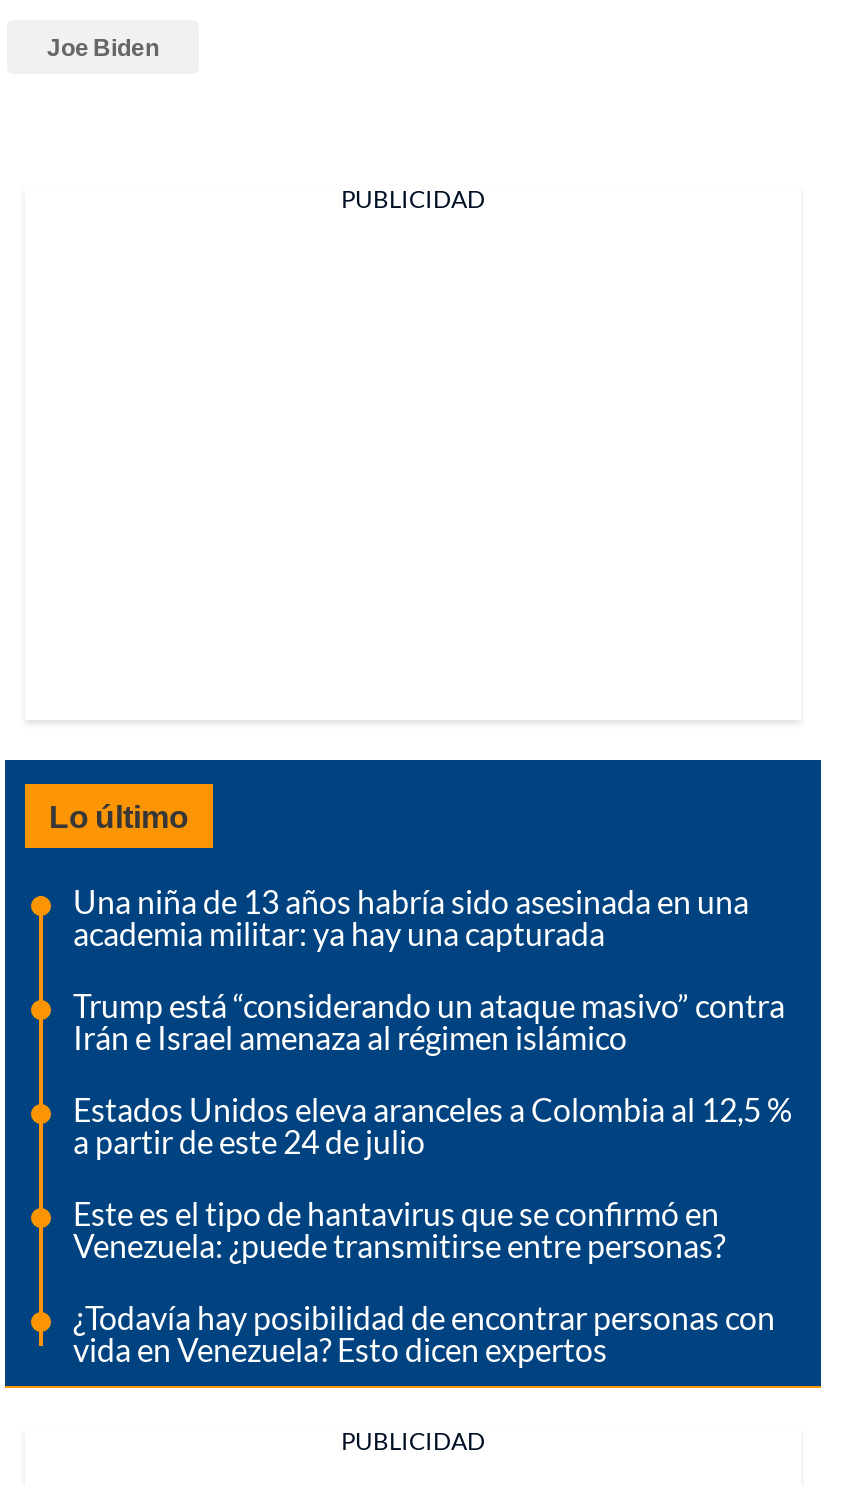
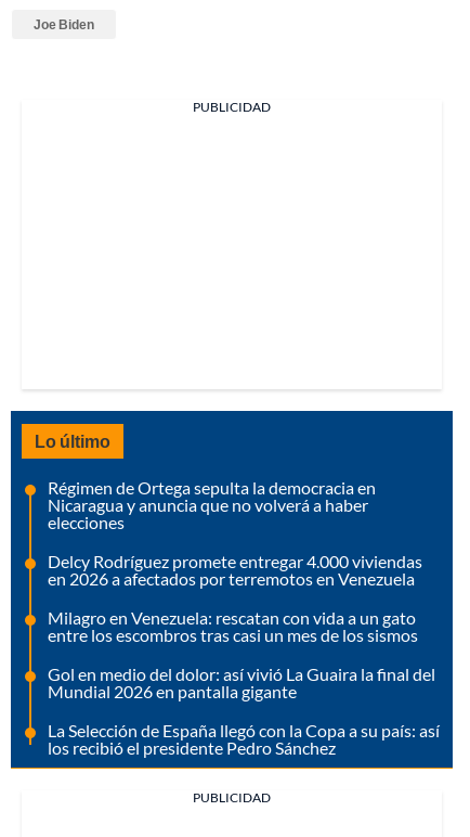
- Una niña de 13 años habría sido asesinada en una
- academia militar: ya hay una capturada
+ Régimen de Ortega sepulta la democracia en
+ Nicaragua y anuncia que no volverá a haber
+ elecciones

- Trump está “considerando un ataque masivo” contra
- Irán e Israel amenaza al régimen islámico
+ Delcy Rodríguez promete entregar 4.000 viviendas
+ en 2026 a afectados por terremotos en Venezuela

- Estados Unidos eleva aranceles a Colombia al 12,5 %
- a partir de este 24 de julio
+ Milagro en Venezuela: rescatan con vida a un gato
+ entre los escombros tras casi un mes de los sismos

- Este es el tipo de hantavirus que se confirmó en
- Venezuela: ¿puede transmitirse entre personas?
+ Gol en medio del dolor: así vivió La Guaira la final del
+ Mundial 2026 en pantalla gigante

- ¿Todavía hay posibilidad de encontrar personas con
- vida en Venezuela? Esto dicen expertos
+ La Selección de España llegó con la Copa a su país: así
+ los recibió el presidente Pedro Sánchez
